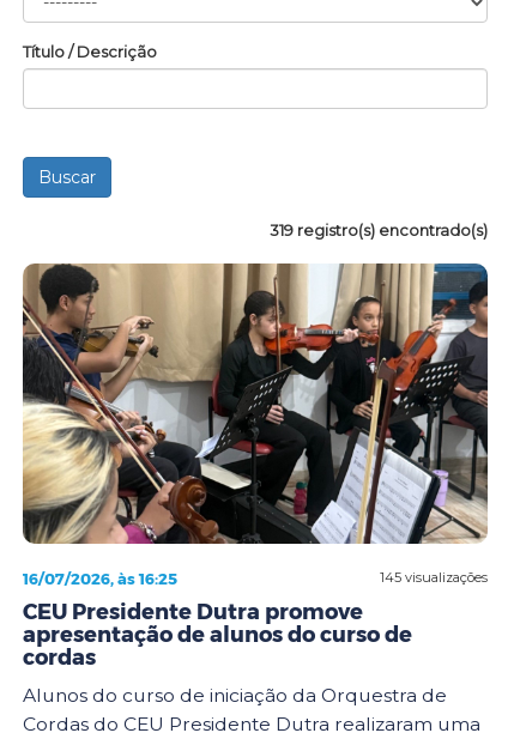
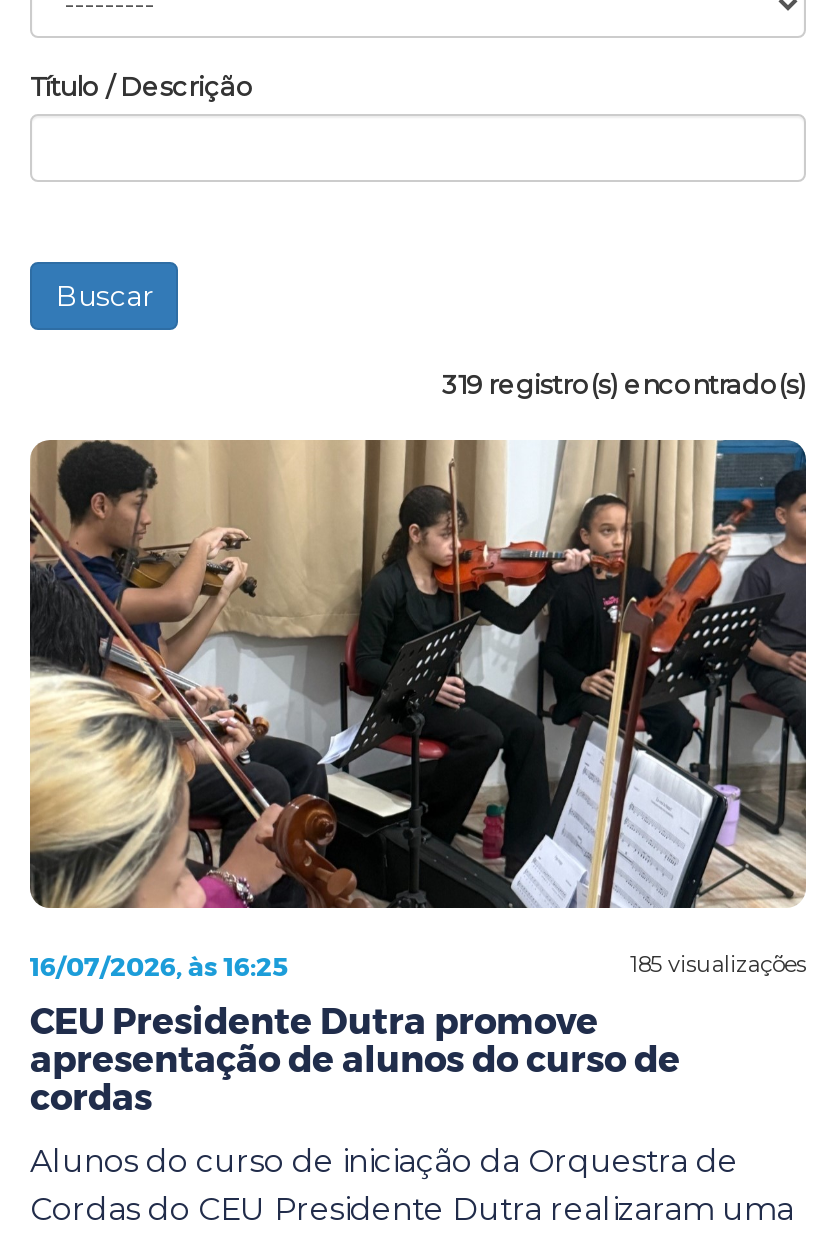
- 145 visualizações
+ 185 visualizações
